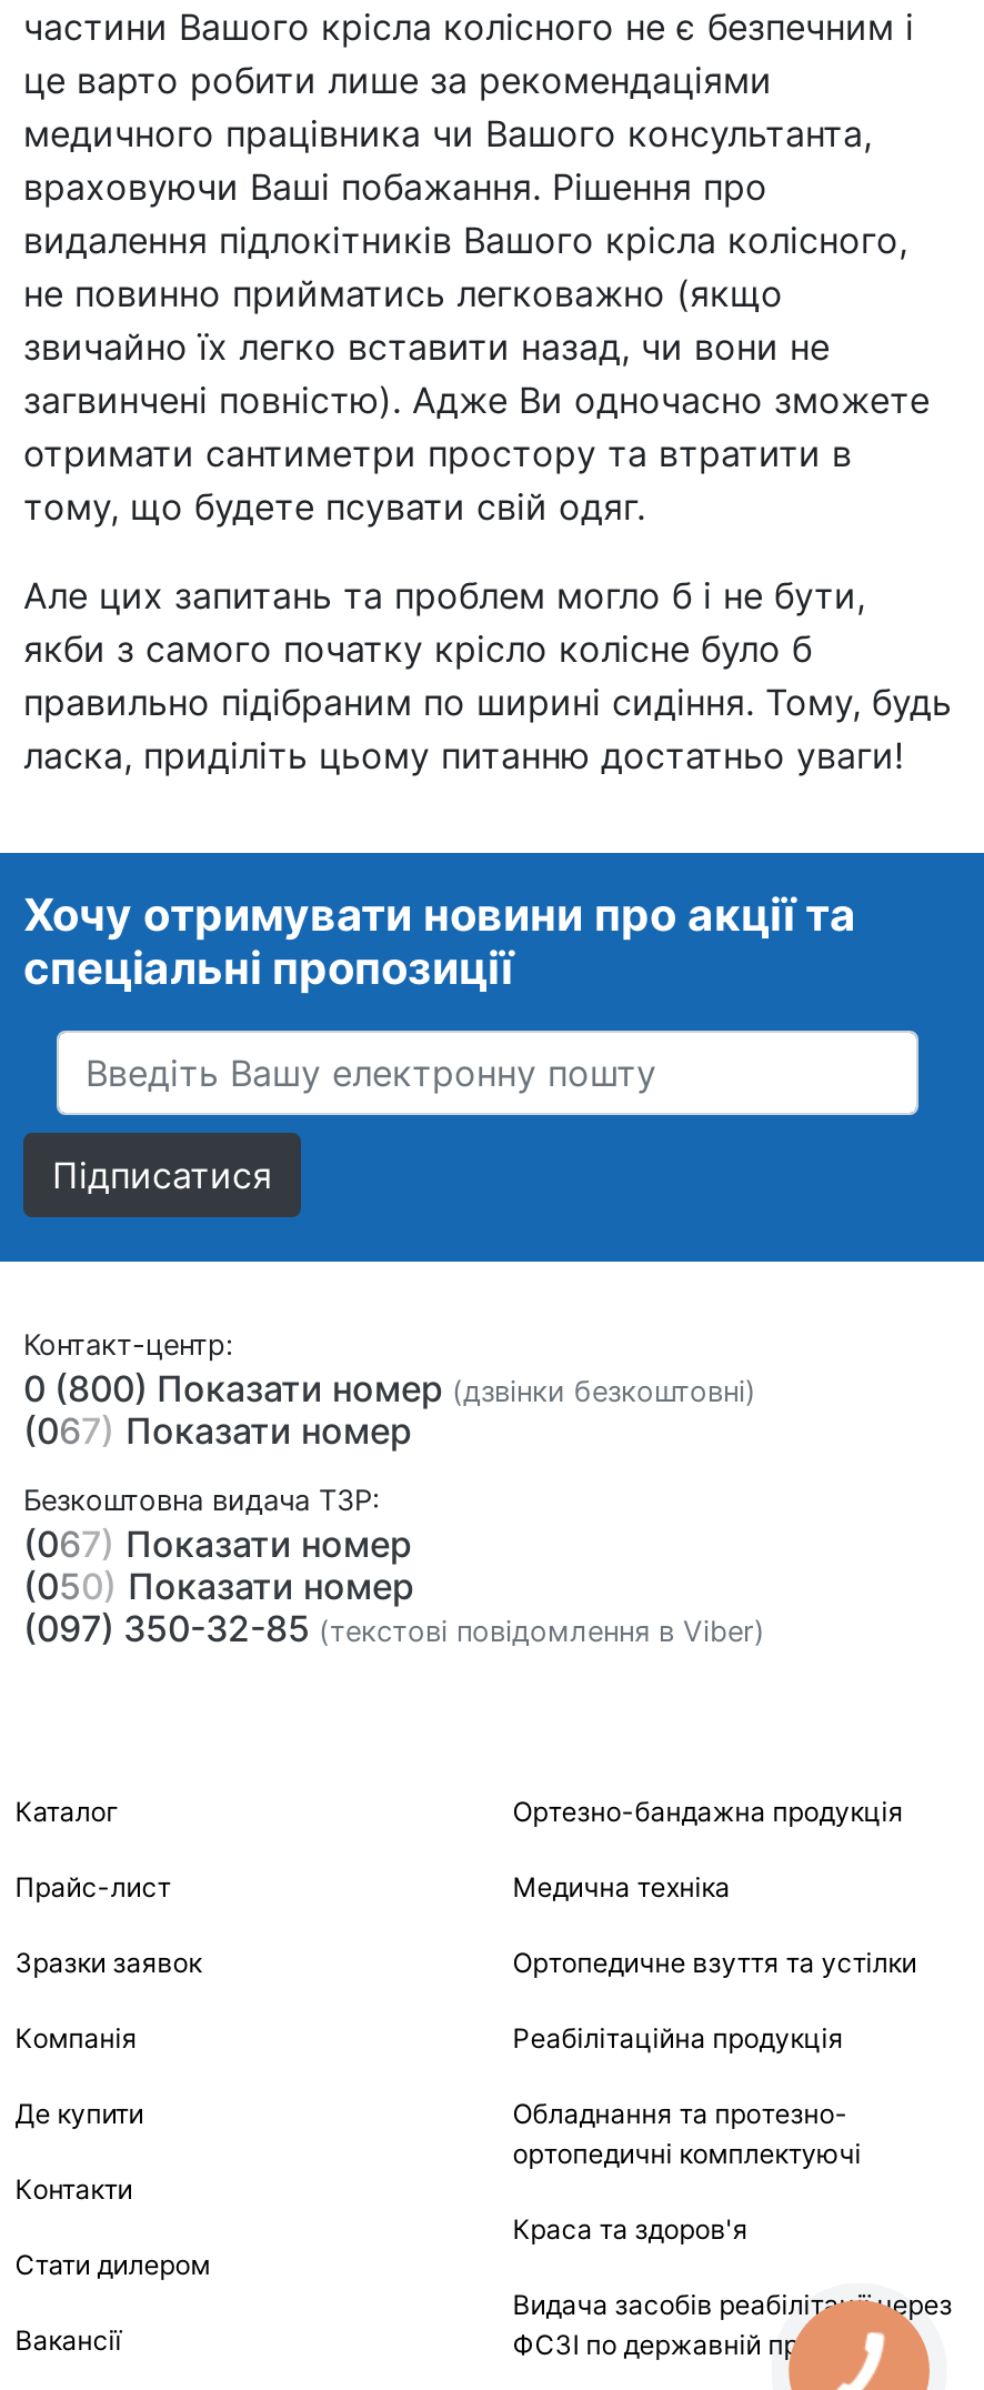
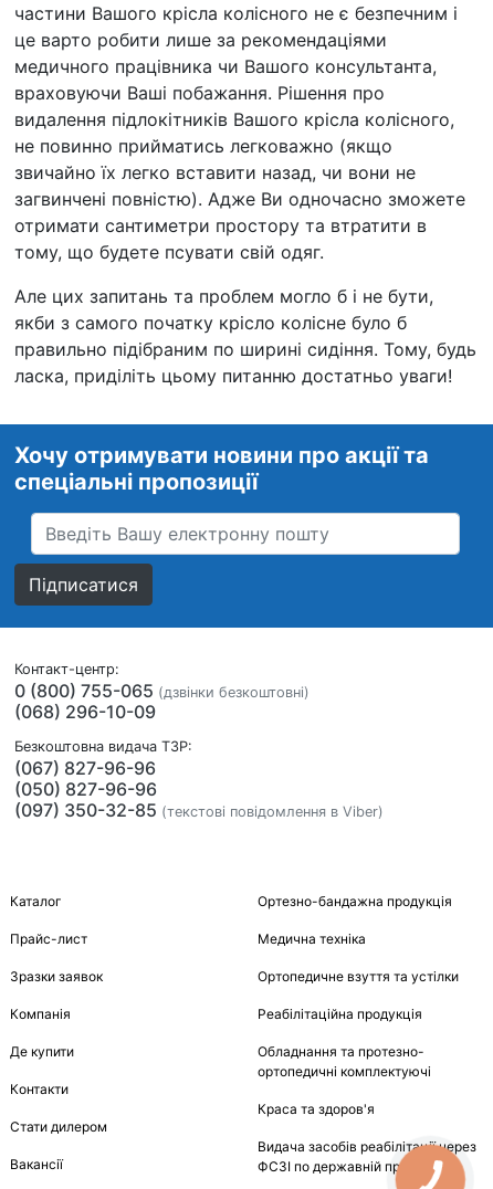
- 0 (800) Показати номер (дзвінки безкоштовні)
- (067) Показати номер
+ 0 (800) 755-065 (дзвінки безкоштовні)
+ (068) 296-10-09

- (067) Показати номер
- (050) Показати номер
+ (067) 827-96-96
+ (050) 827-96-96
